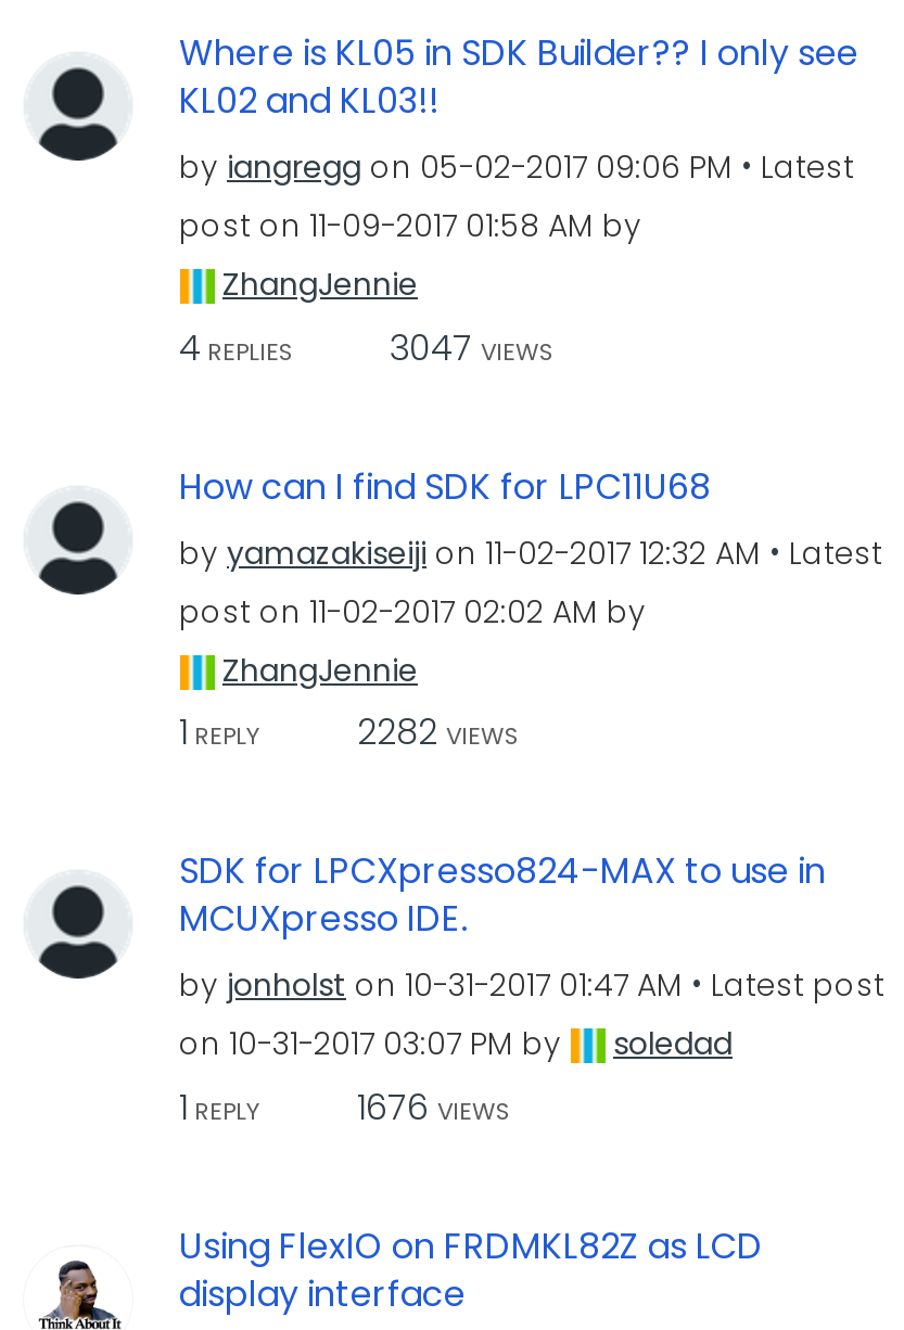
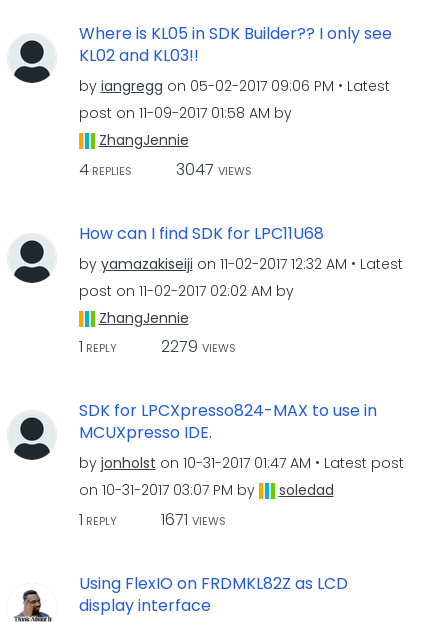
- 1 REPLY 2282 VIEWS
+ 1 REPLY 2279 VIEWS

- 1 REPLY 1676 VIEWS
+ 1 REPLY 1671 VIEWS
